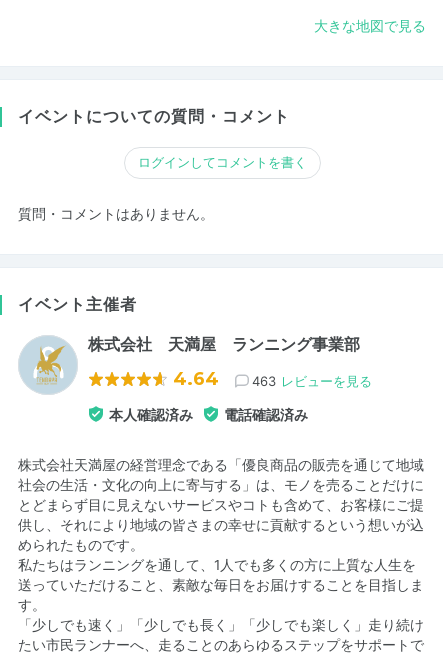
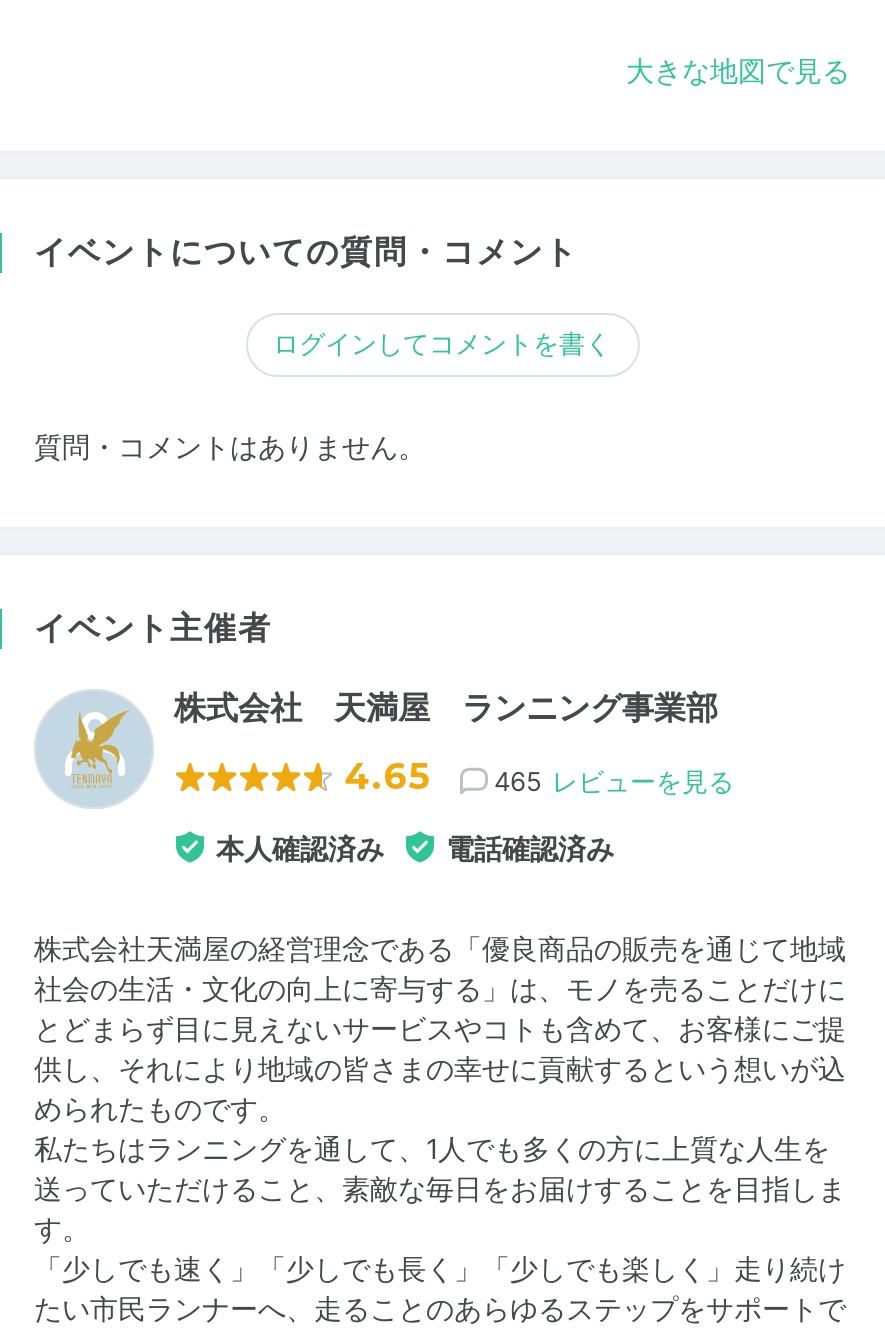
- 4.64
+ 4.65

- 463 レビューを見る
+ 465 レビューを見る
